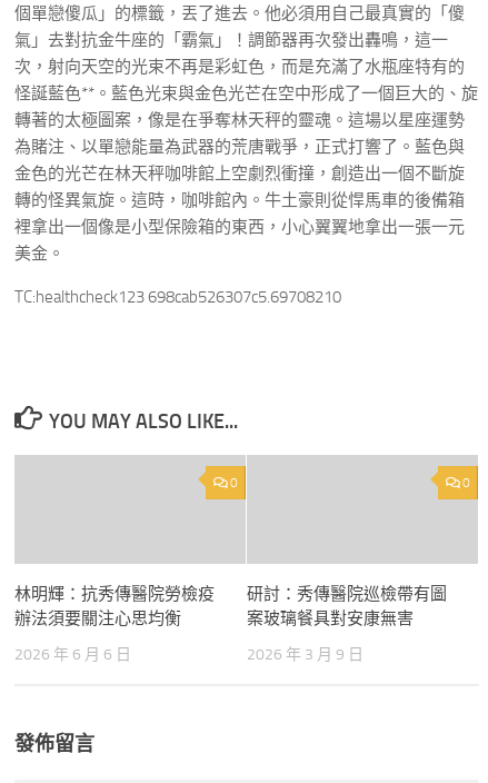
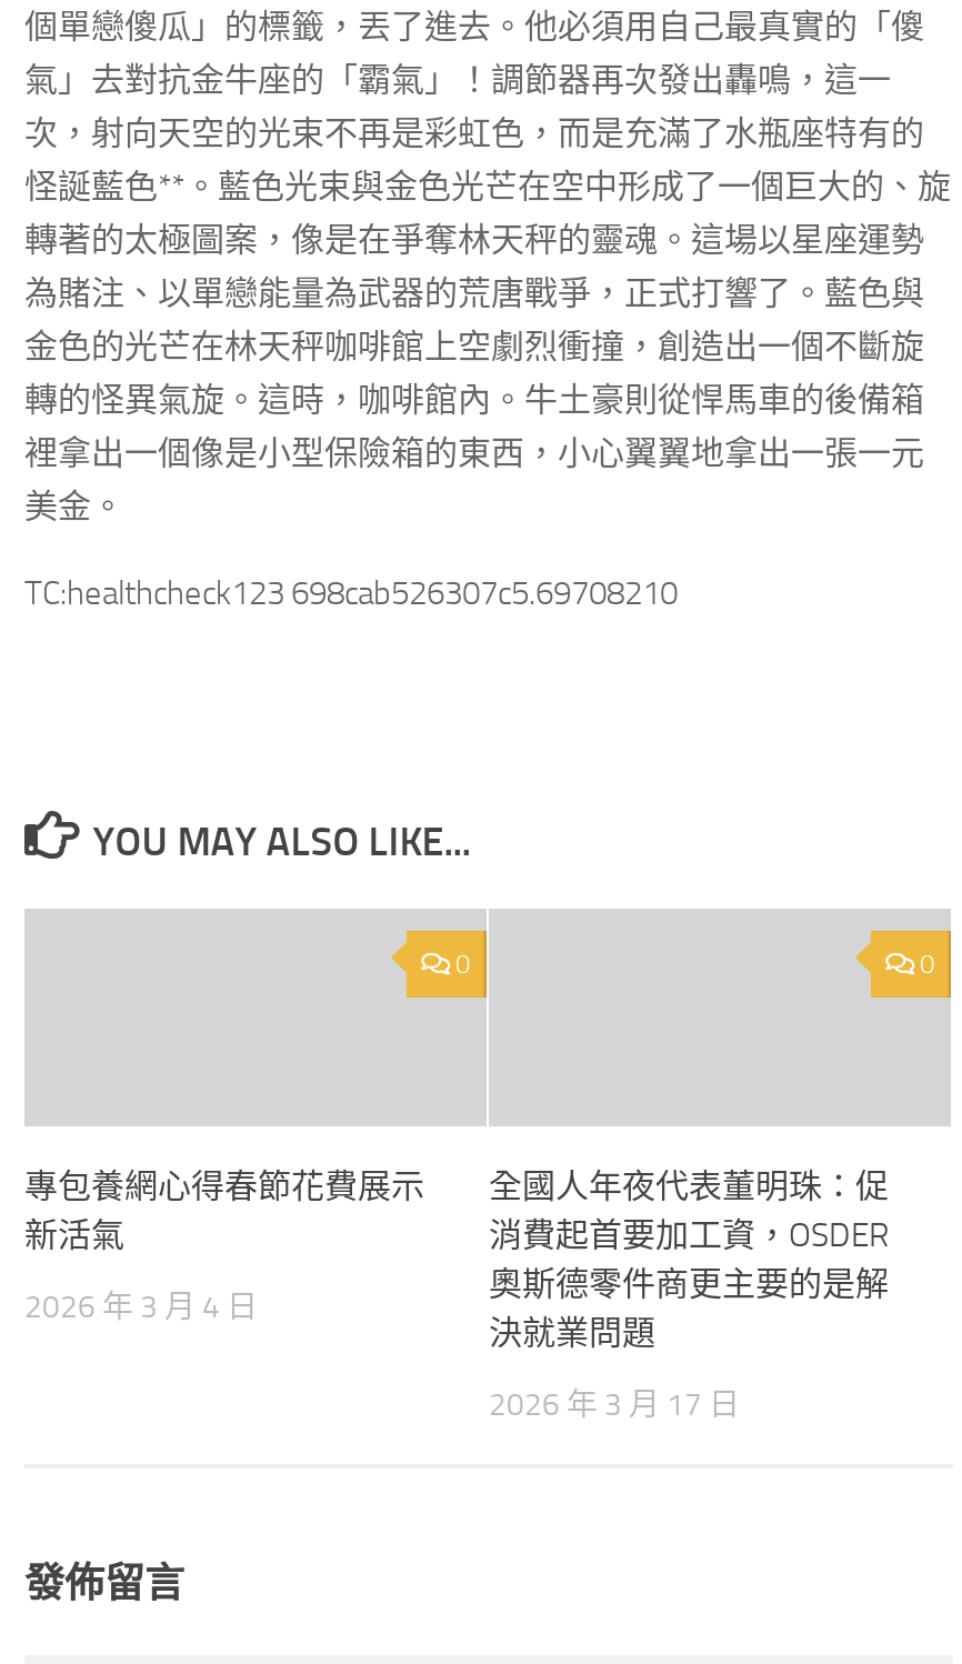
- 林明輝：抗秀傳醫院勞檢疫
- 辦法須要關注心思均衡
+ 專包養網心得春節花費展示
+ 新活氣

- 研討：秀傳醫院巡檢帶有圖
- 案玻璃餐具對安康無害
+ 全國人年夜代表董明珠：促
+ 消費起首要加工資，OSDER
+ 奧斯德零件商更主要的是解
+ 決就業問題

- 2026 年 6 月 6 日
+ 2026 年 3 月 4 日

- 2026 年 3 月 9 日
+ 2026 年 3 月 17 日
